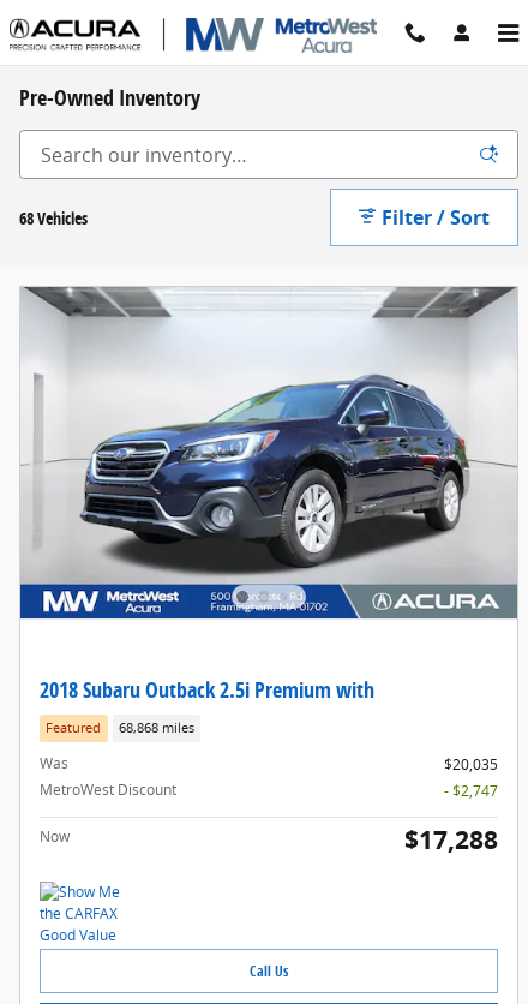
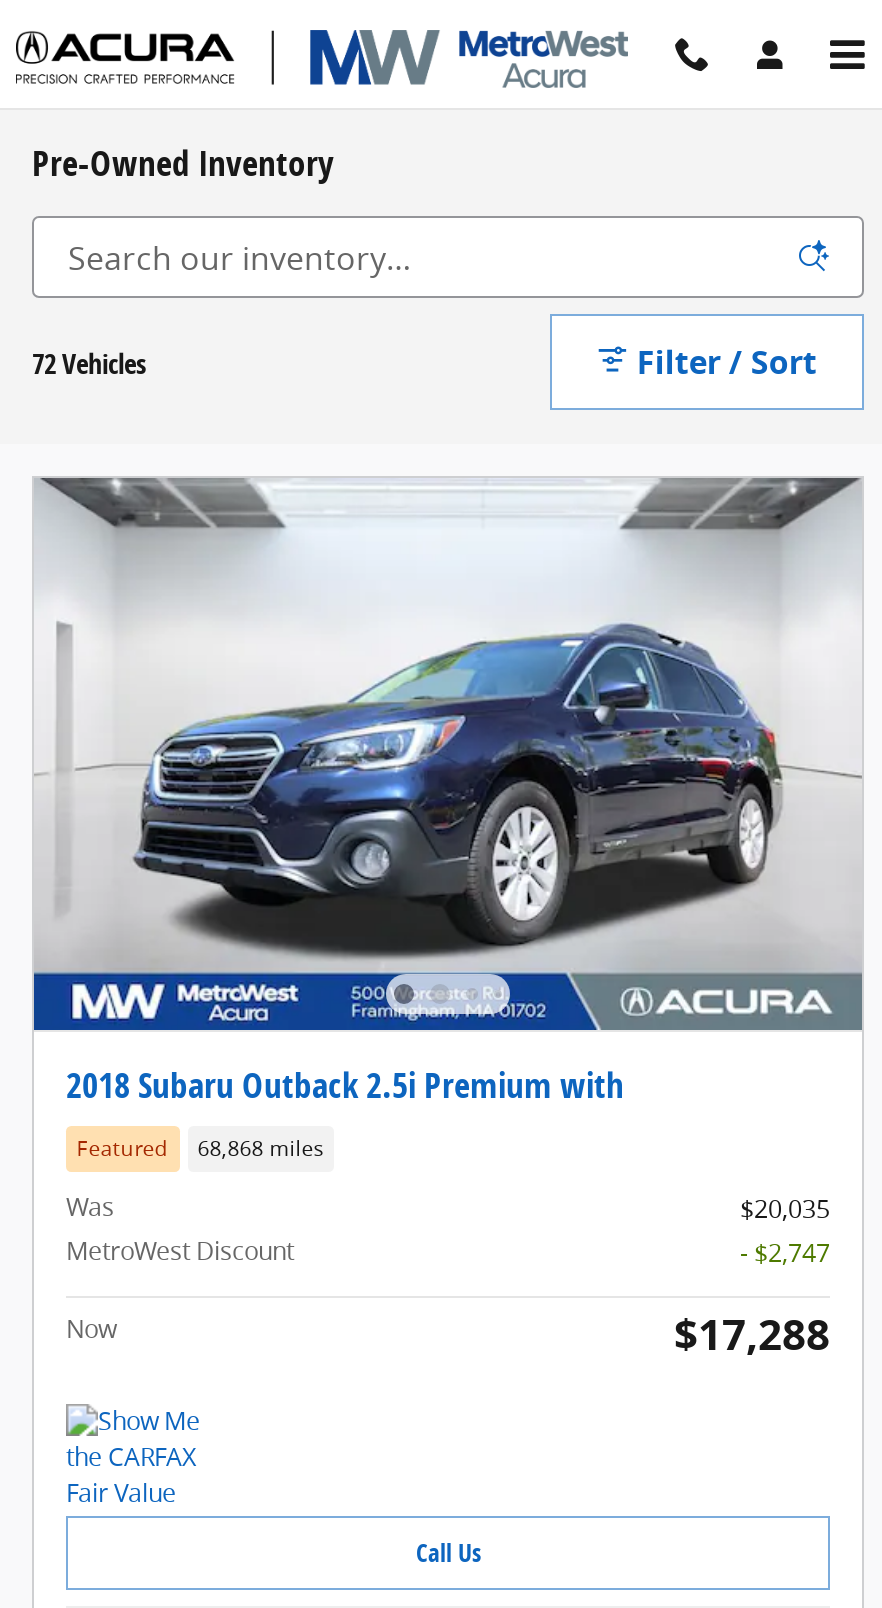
- 68 Vehicles
+ 72 Vehicles
